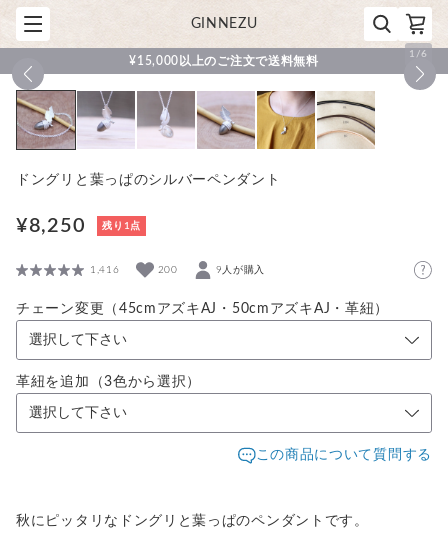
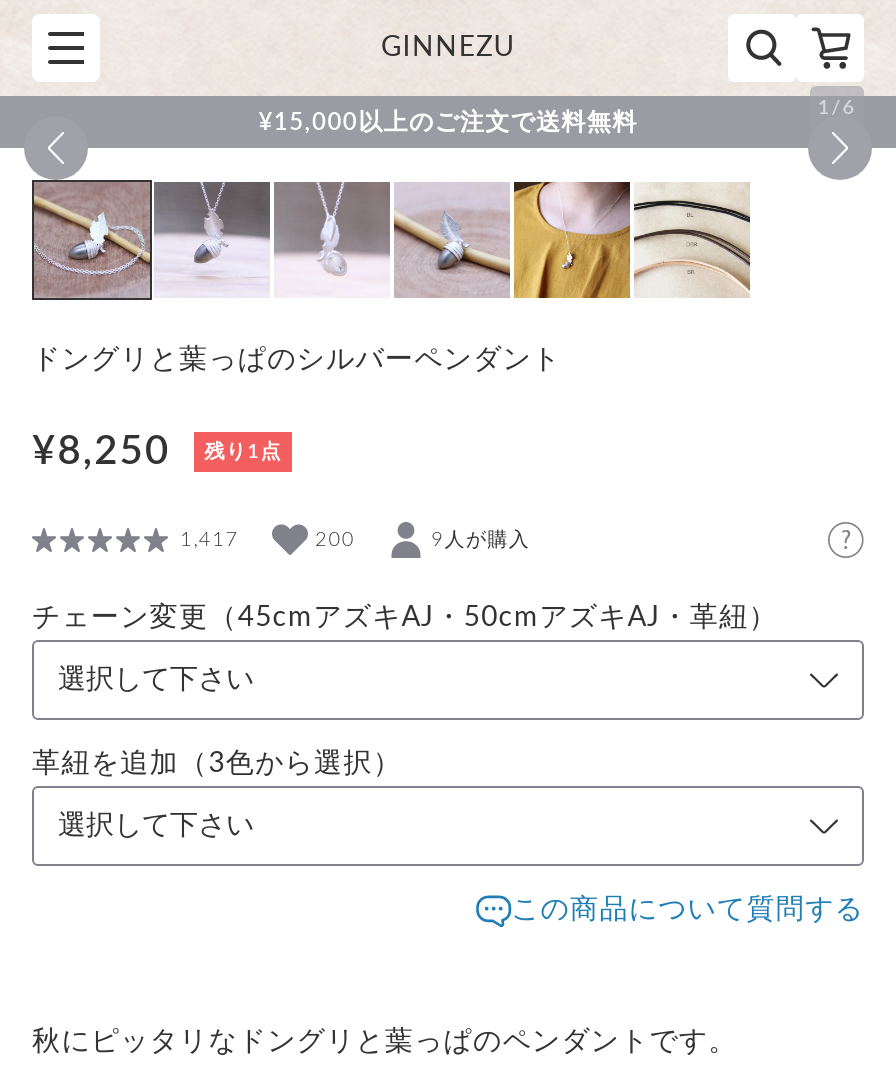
- 1,416
+ 1,417
